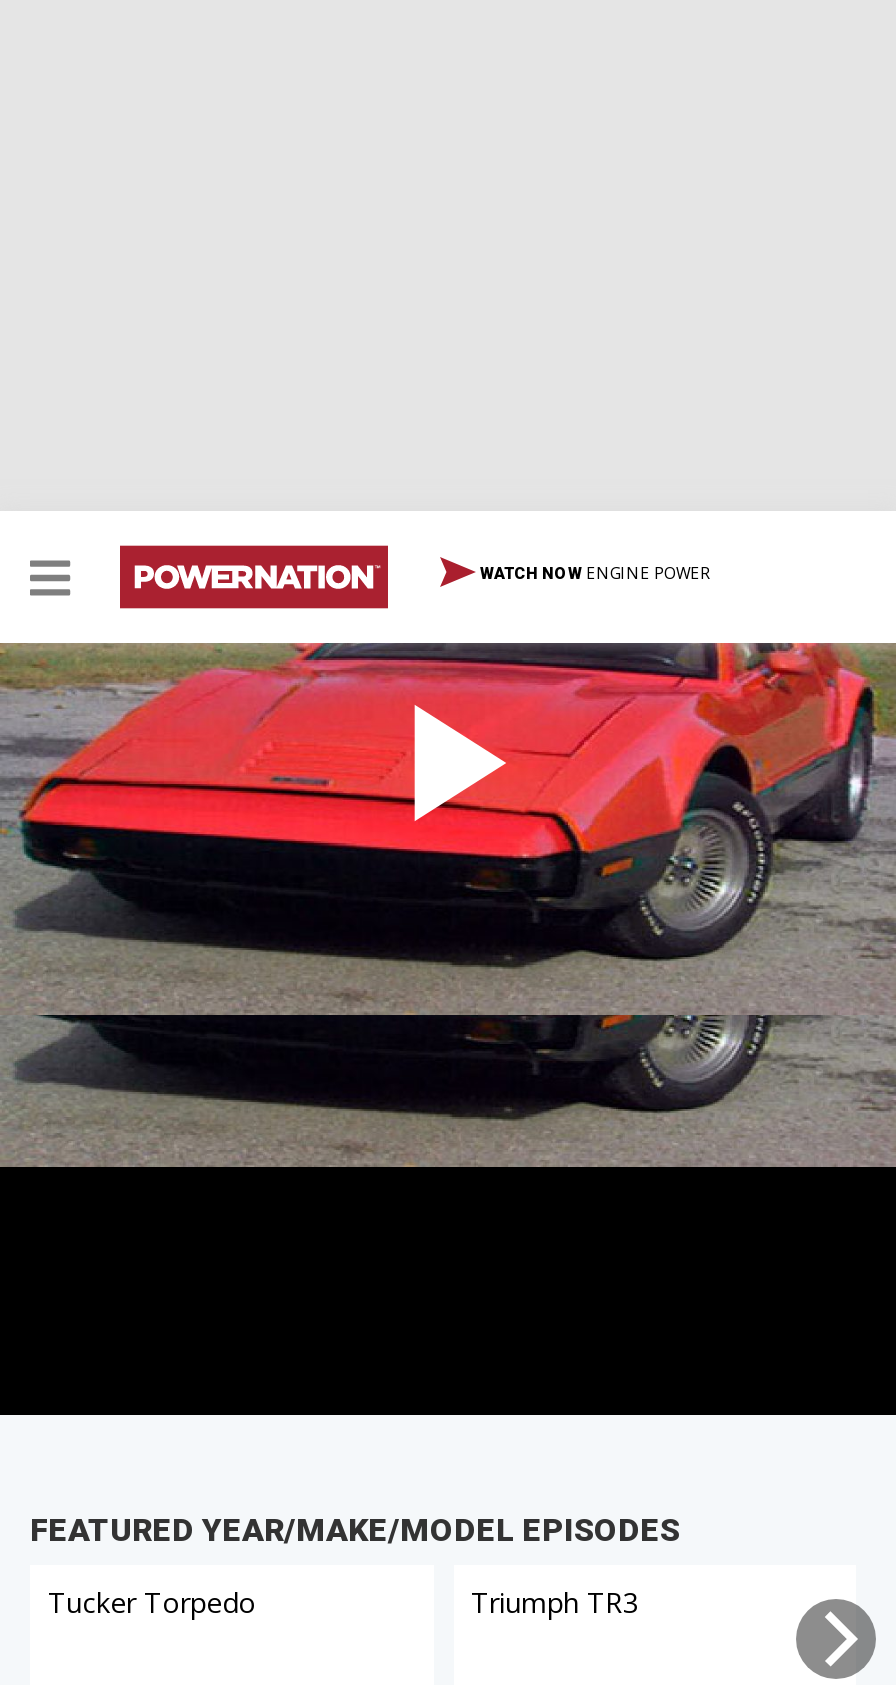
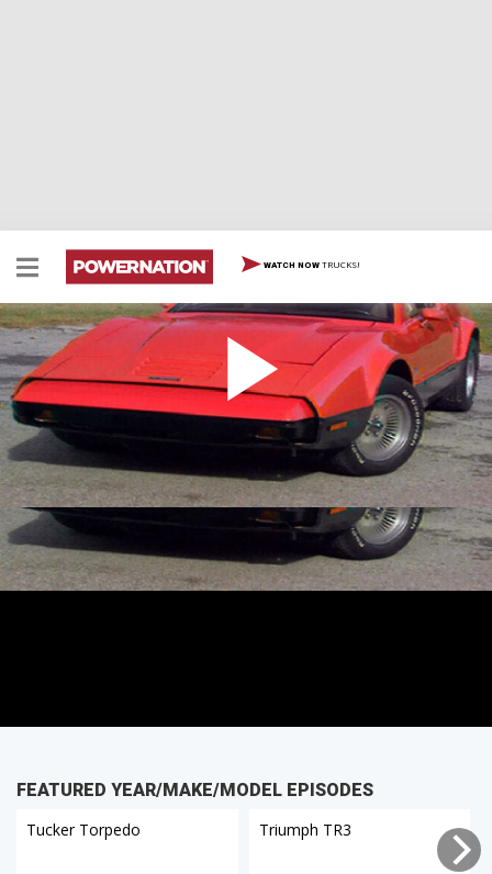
- WATCH NOW ENGINE POWER
+ WATCH NOW TRUCKS!
